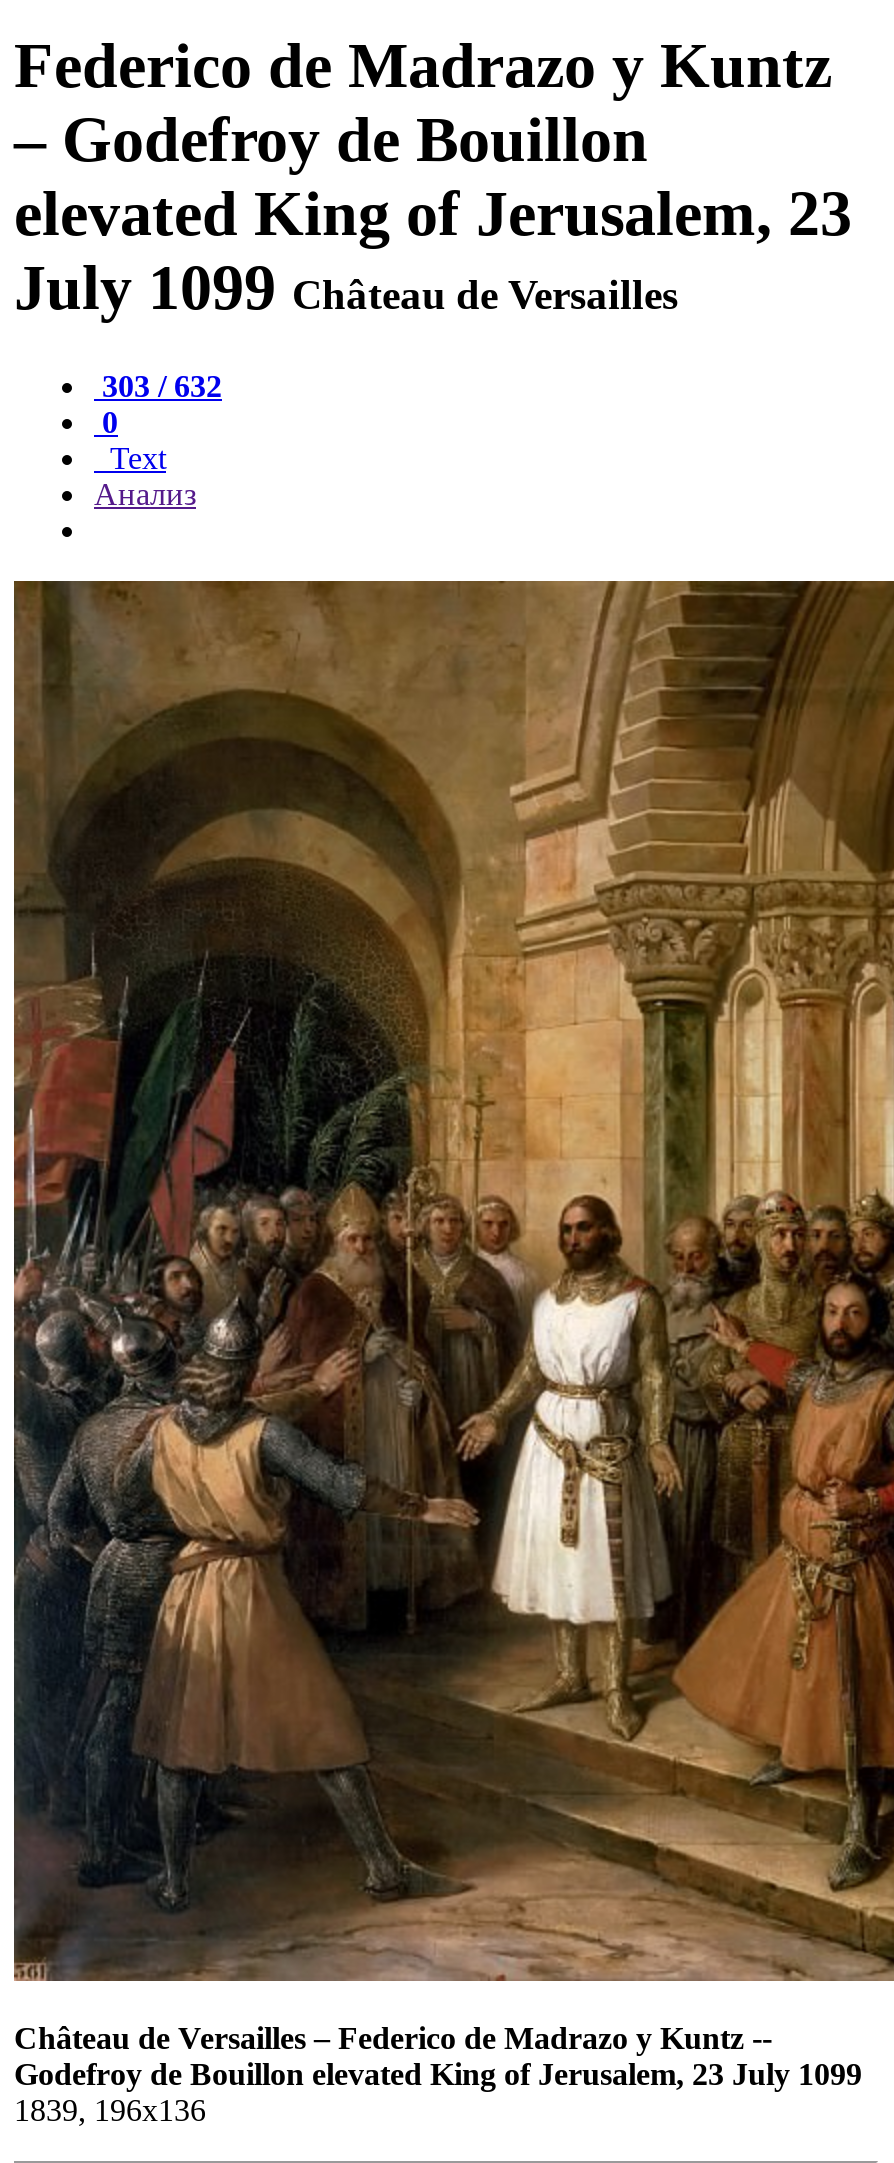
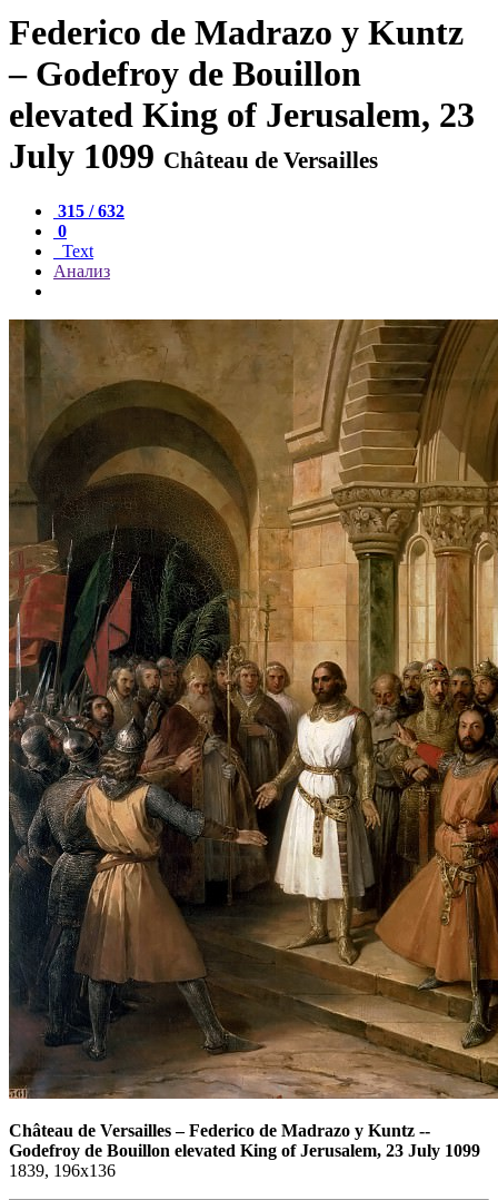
- 303 / 632
+ 315 / 632
